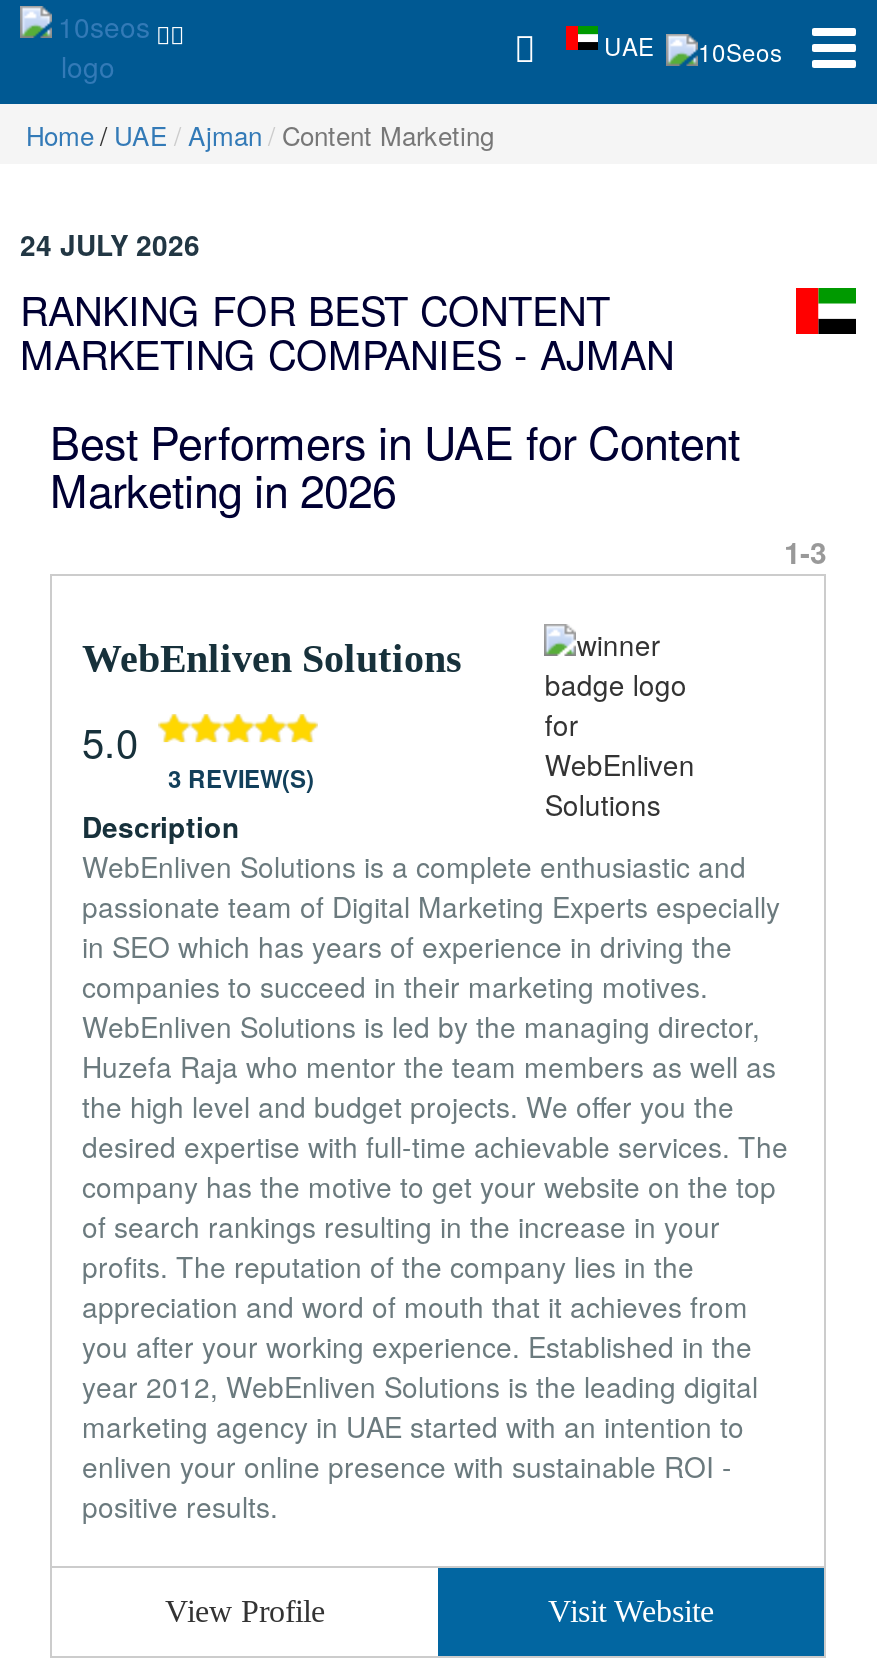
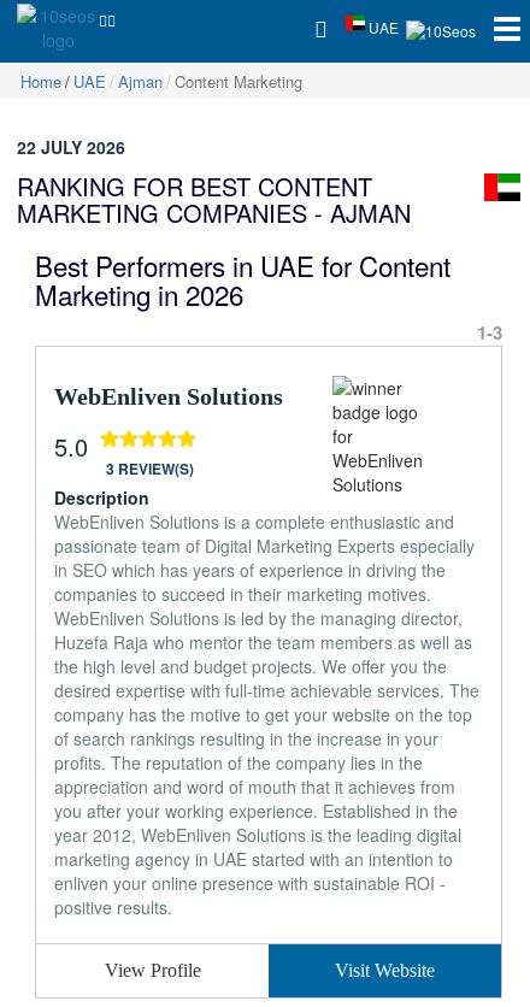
- 24 JULY 2026
+ 22 JULY 2026
